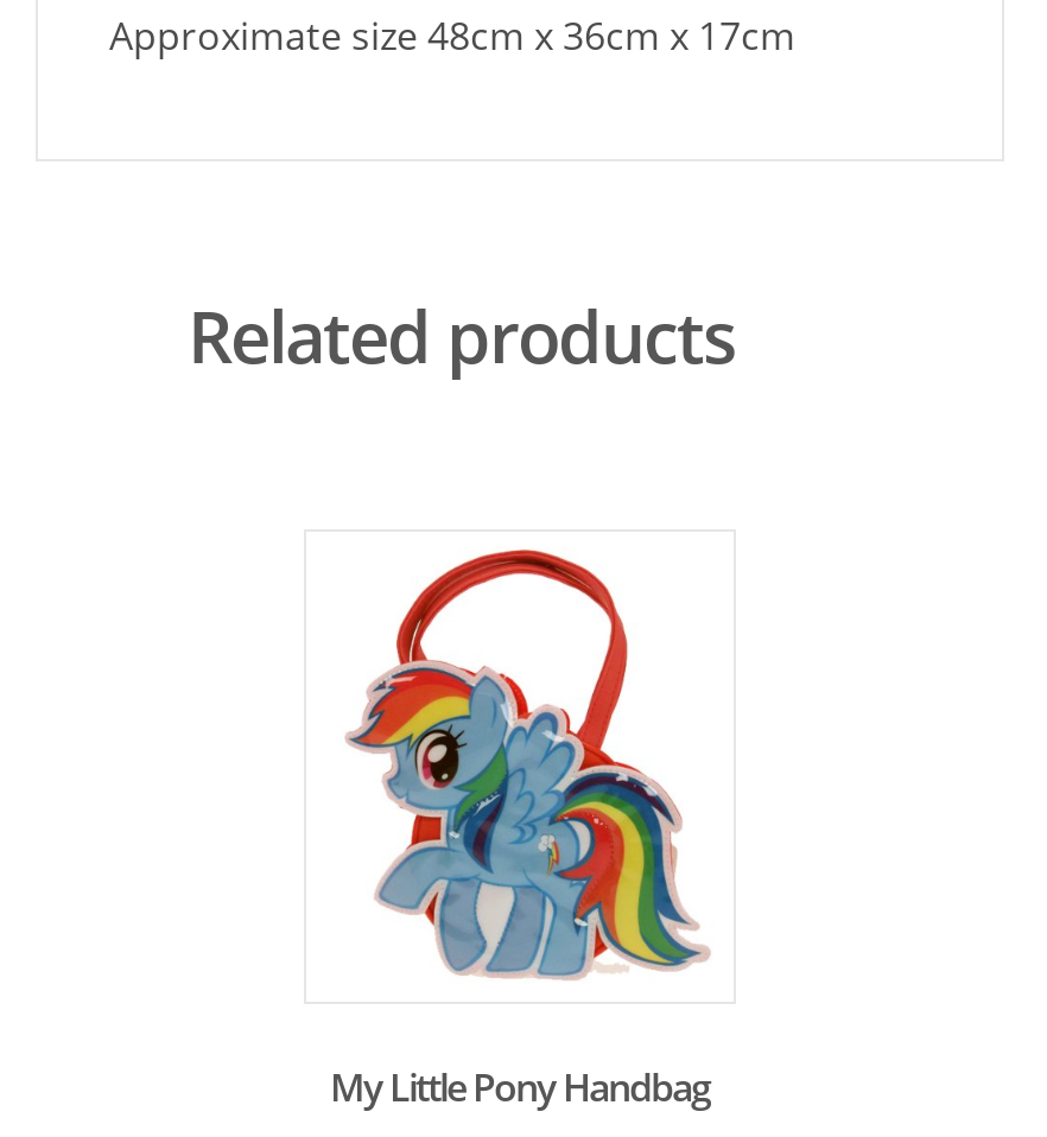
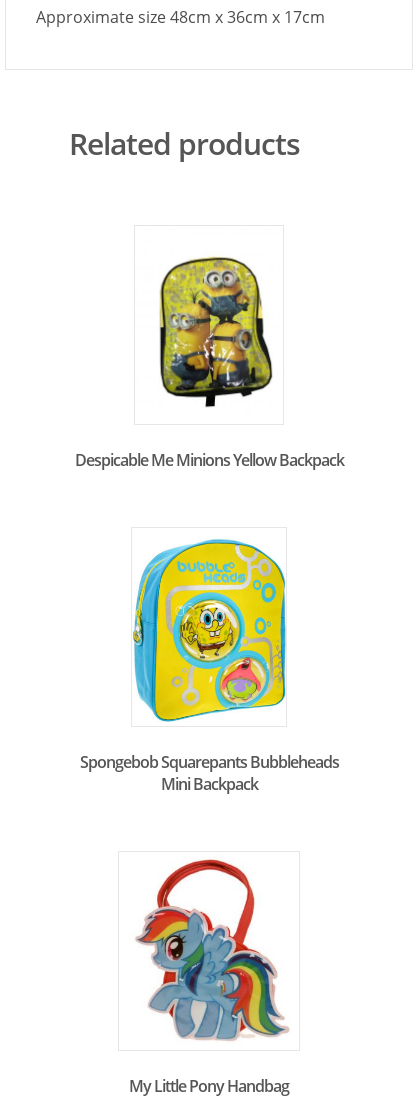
+ Despicable Me Minions Yellow Backpack

+ [image]
+ Spongebob Squarepants Bubbleheads
+ Mini Backpack

+ [image]
